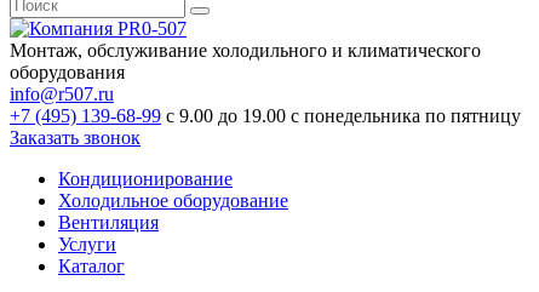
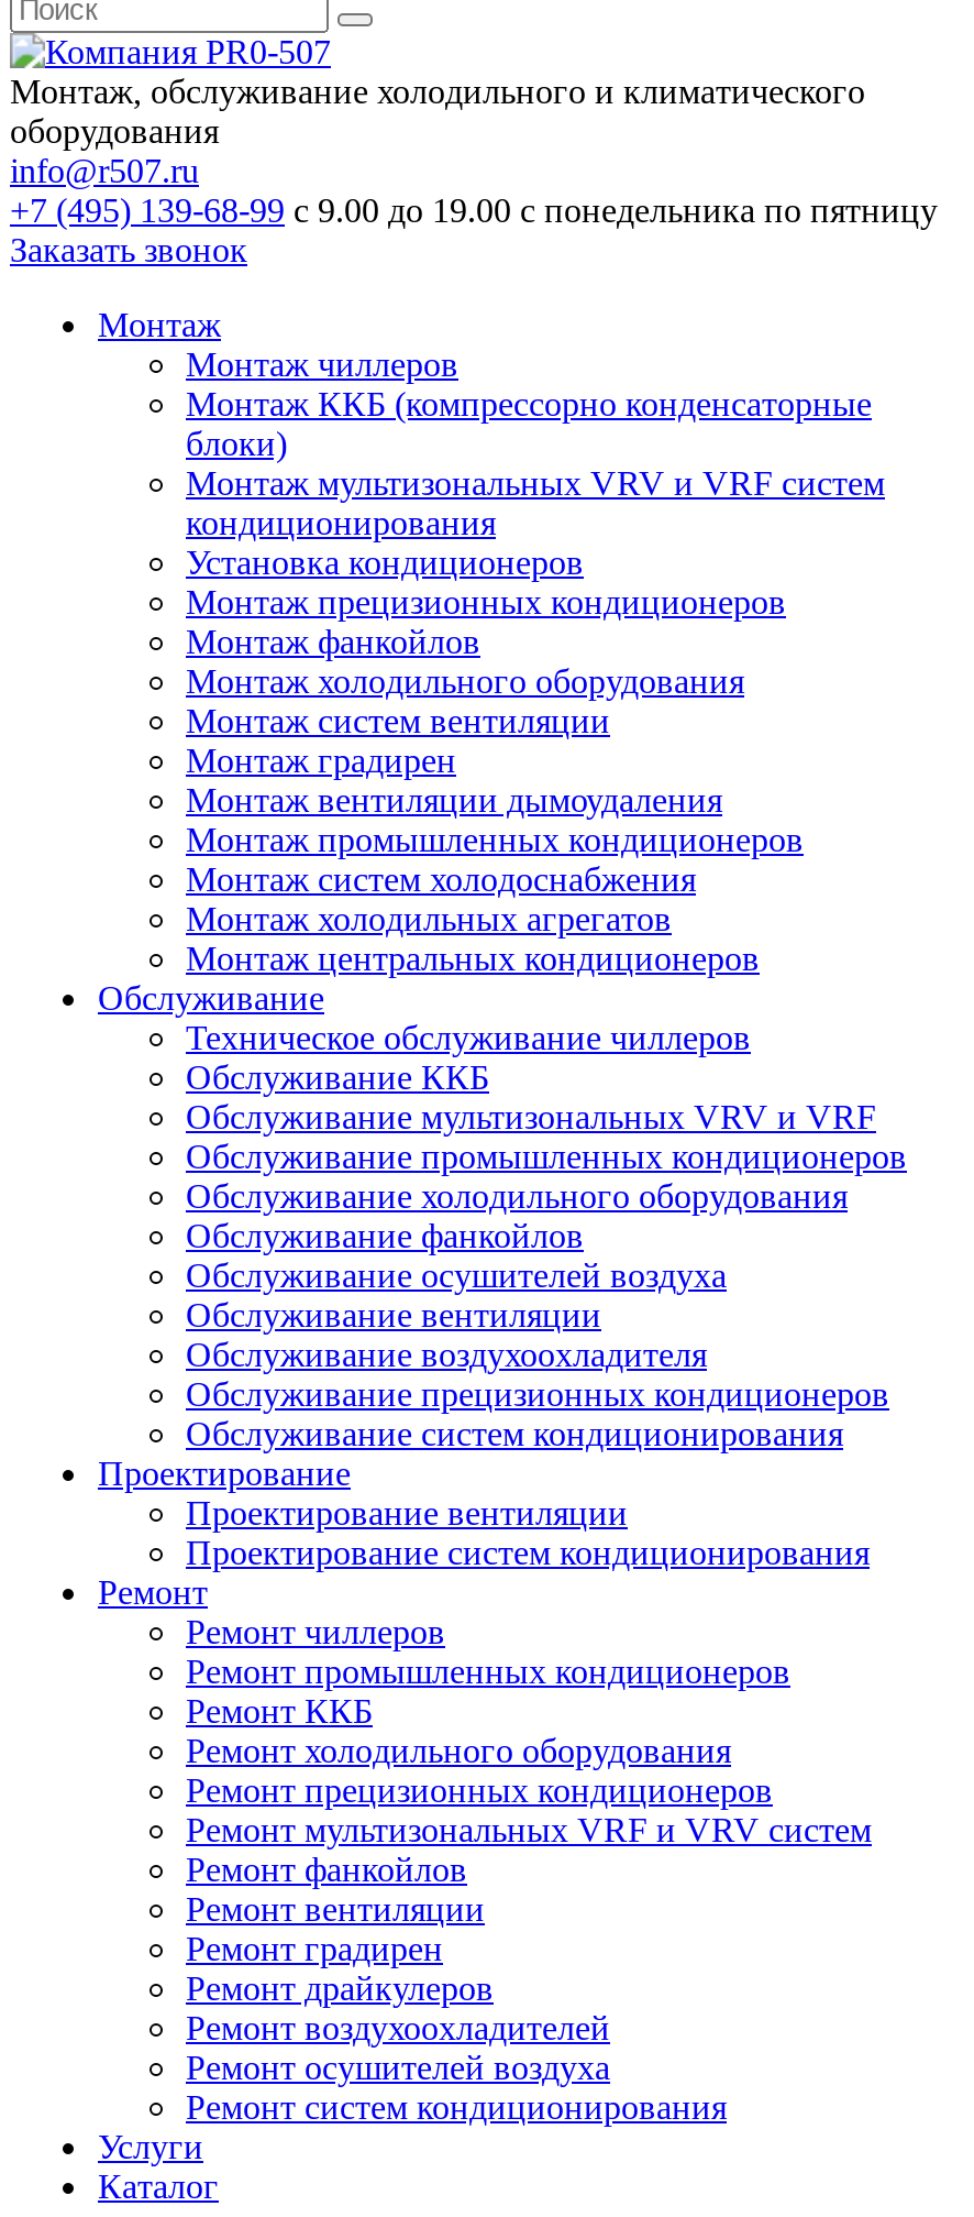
- Кондиционирование
- Холодильное оборудование
- Вентиляция
+ Монтаж
+ Монтаж чиллеров
+ Монтаж ККБ (компрессорно конденсаторные
+ блоки)
+ Монтаж мультизональных VRV и VRF систем
+ кондиционирования
+ Установка кондиционеров
+ Монтаж прецизионных кондиционеров
+ Монтаж фанкойлов
+ Монтаж холодильного оборудования
+ Монтаж систем вентиляции
+ Монтаж градирен
+ Монтаж вентиляции дымоудаления
+ Монтаж промышленных кондиционеров
+ Монтаж систем холодоснабжения
+ Монтаж холодильных агрегатов
+ Монтаж центральных кондиционеров
+ Обслуживание
+ Техническое обслуживание чиллеров
+ Обслуживание ККБ
+ Обслуживание мультизональных VRV и VRF
+ Обслуживание промышленных кондиционеров
+ Обслуживание холодильного оборудования
+ Обслуживание фанкойлов
+ Обслуживание осушителей воздуха
+ Обслуживание вентиляции
+ Обслуживание воздухоохладителя
+ Обслуживание прецизионных кондиционеров
+ Обслуживание систем кондиционирования
+ Проектирование
+ Проектирование вентиляции
+ Проектирование систем кондиционирования
+ Ремонт
+ Ремонт чиллеров
+ Ремонт промышленных кондиционеров
+ Ремонт ККБ
+ Ремонт холодильного оборудования
+ Ремонт прецизионных кондиционеров
+ Ремонт мультизональных VRF и VRV систем
+ Ремонт фанкойлов
+ Ремонт вентиляции
+ Ремонт градирен
+ Ремонт драйкулеров
+ Ремонт воздухоохладителей
+ Ремонт осушителей воздуха
+ Ремонт систем кондиционирования
